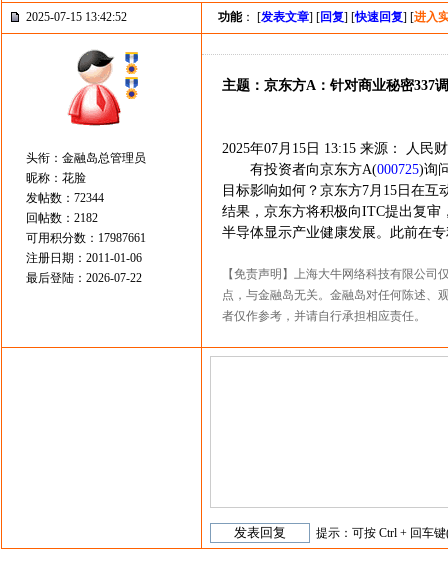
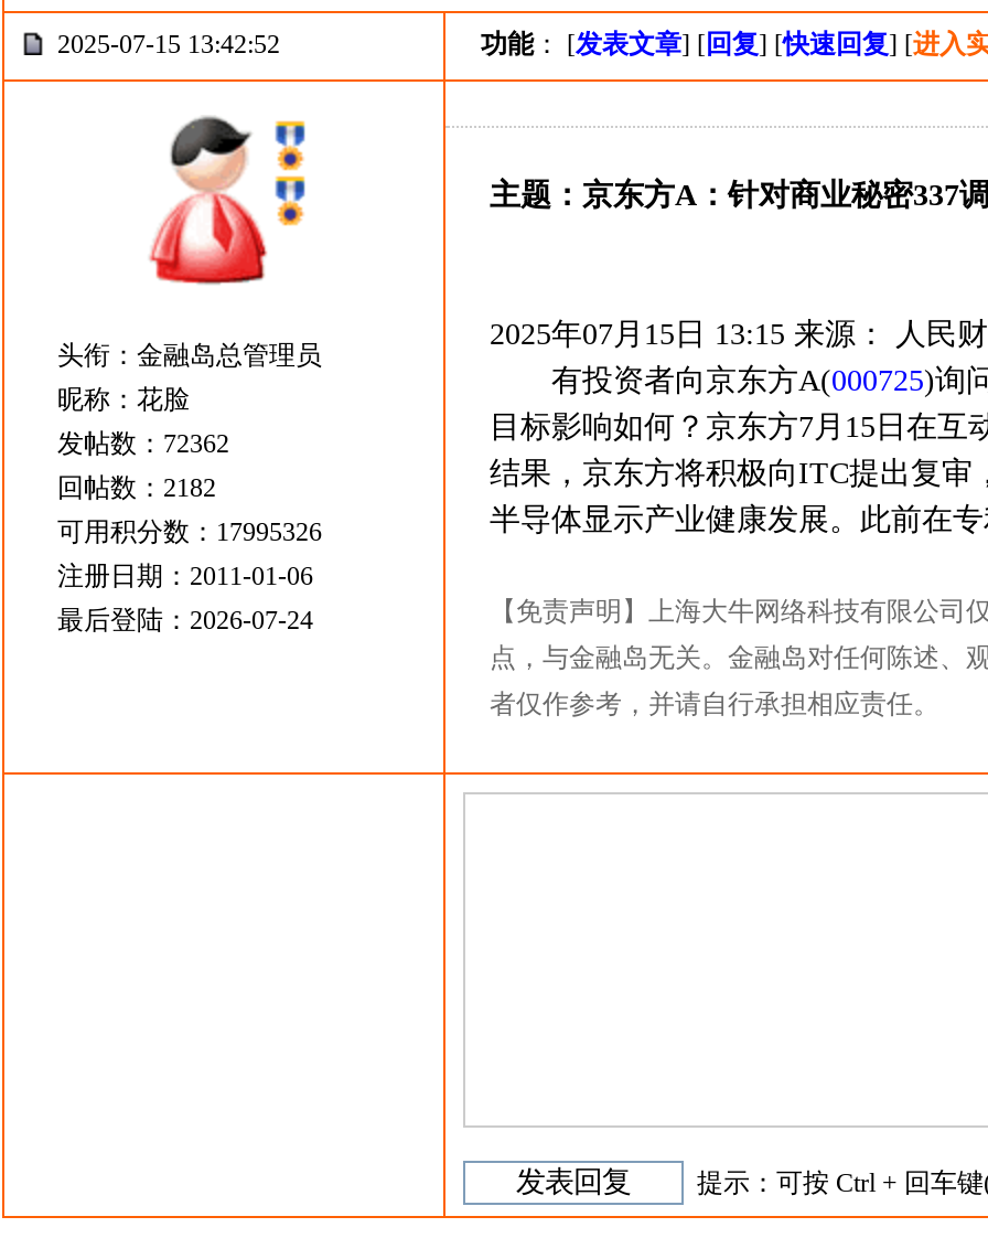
- 发帖数：72344
+ 发帖数：72362

- 可用积分数：17987661
+ 可用积分数：17995326

- 最后登陆：2026-07-22
+ 最后登陆：2026-07-24
